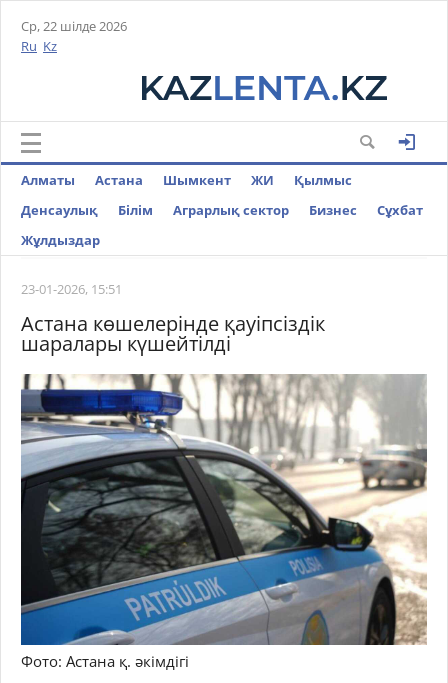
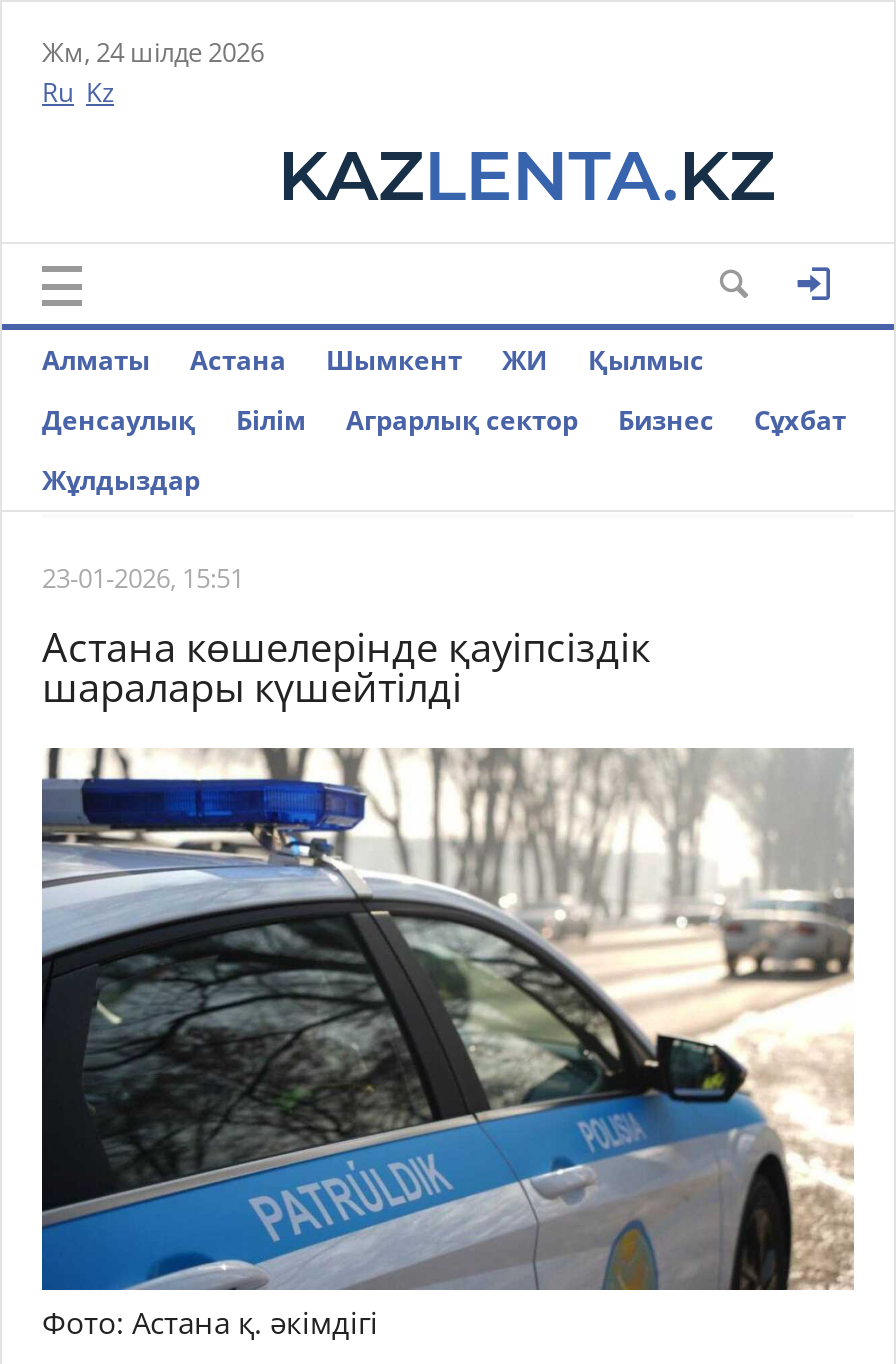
- Ср, 22 шілде 2026
+ Жм, 24 шілде 2026
